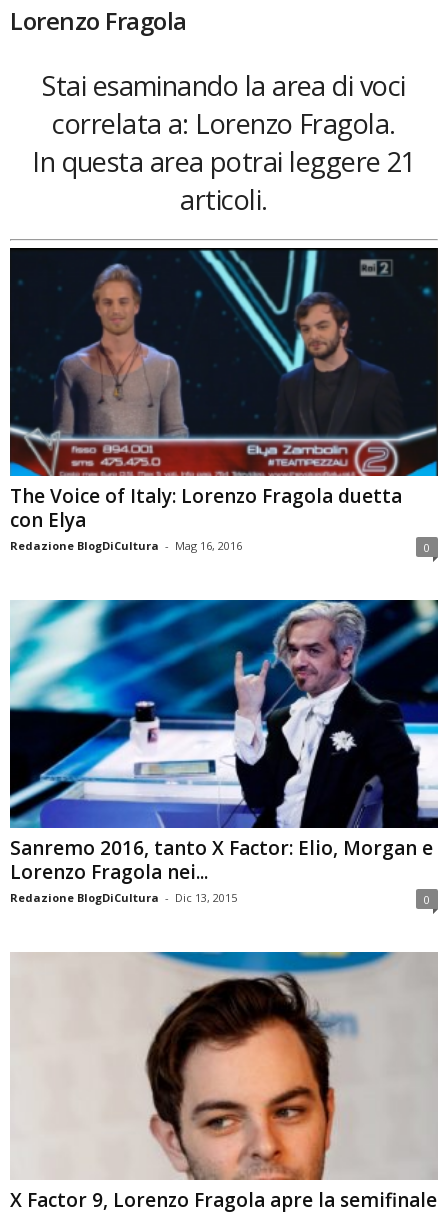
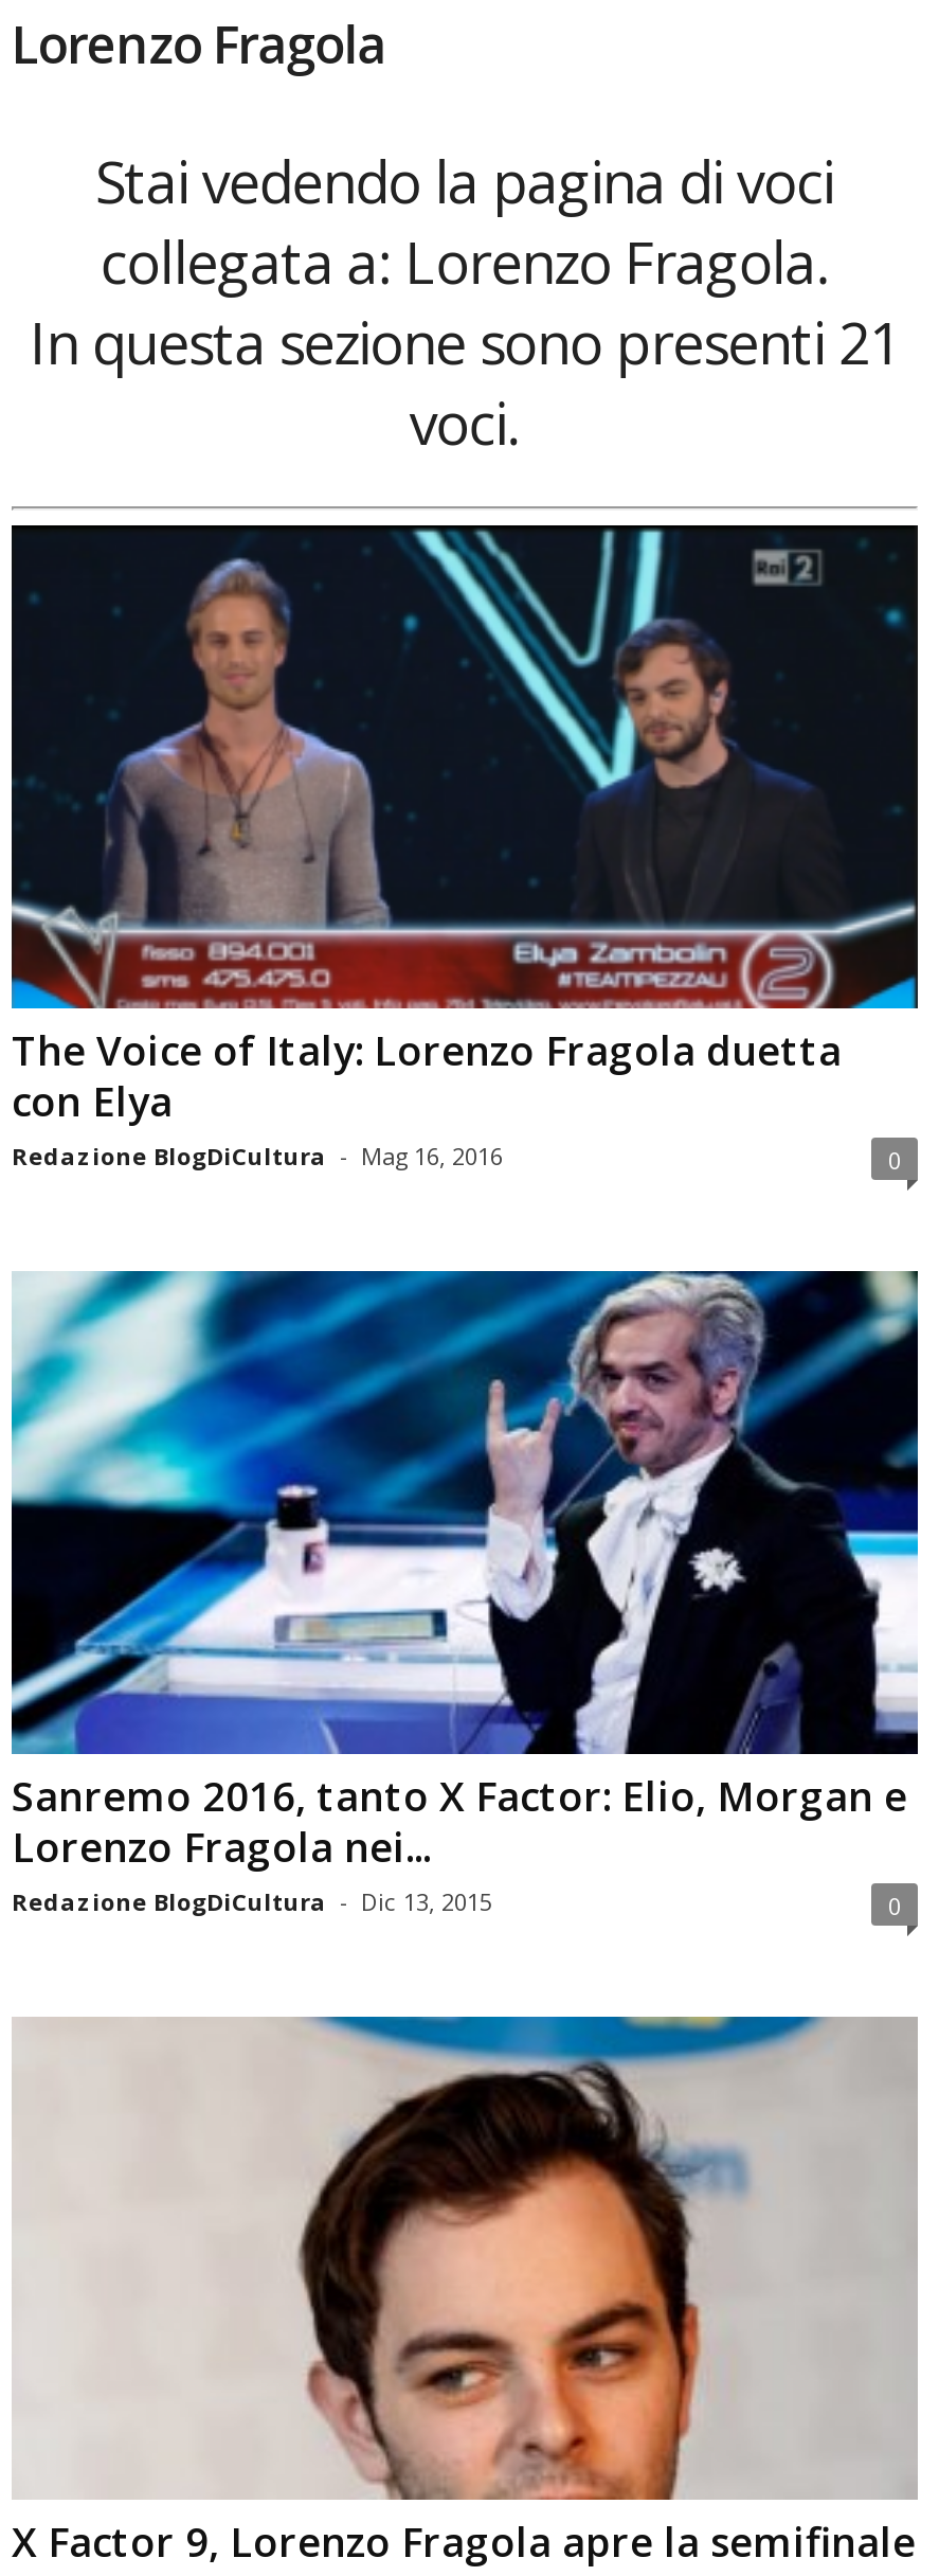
- Stai esaminando la area di voci
- correlata a: Lorenzo Fragola.
- In questa area potrai leggere 21
- articoli.
+ Stai vedendo la pagina di voci
+ collegata a: Lorenzo Fragola.
+ In questa sezione sono presenti 21
+ voci.
